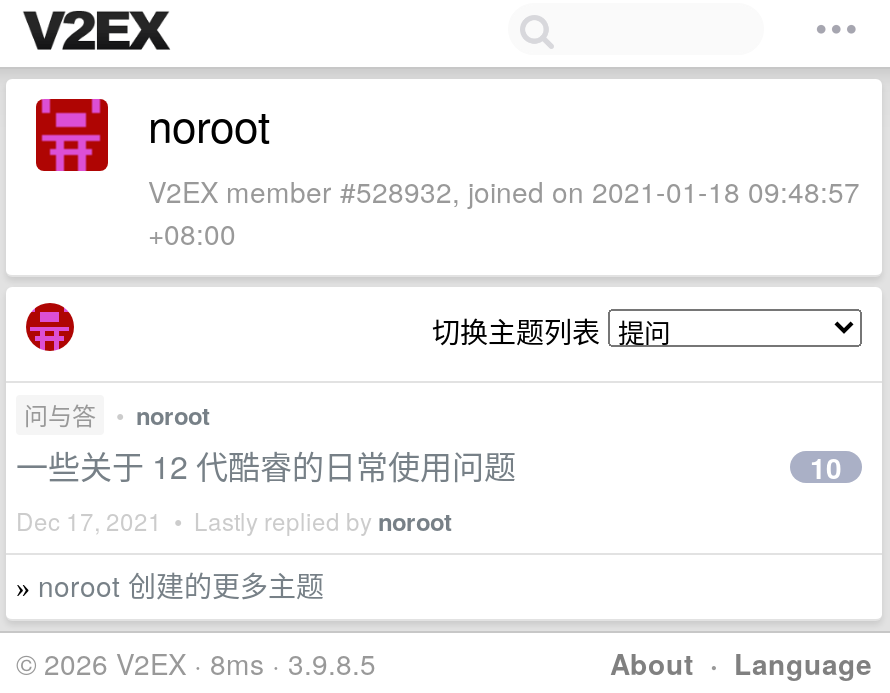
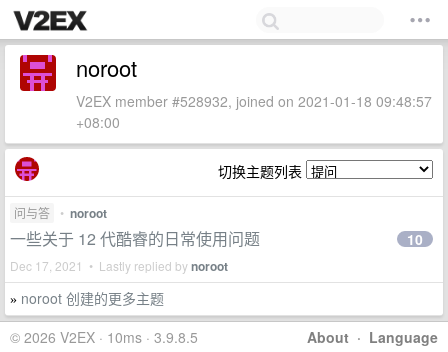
- © 2026 V2EX · 8ms · 3.9.8.5
+ © 2026 V2EX · 10ms · 3.9.8.5
